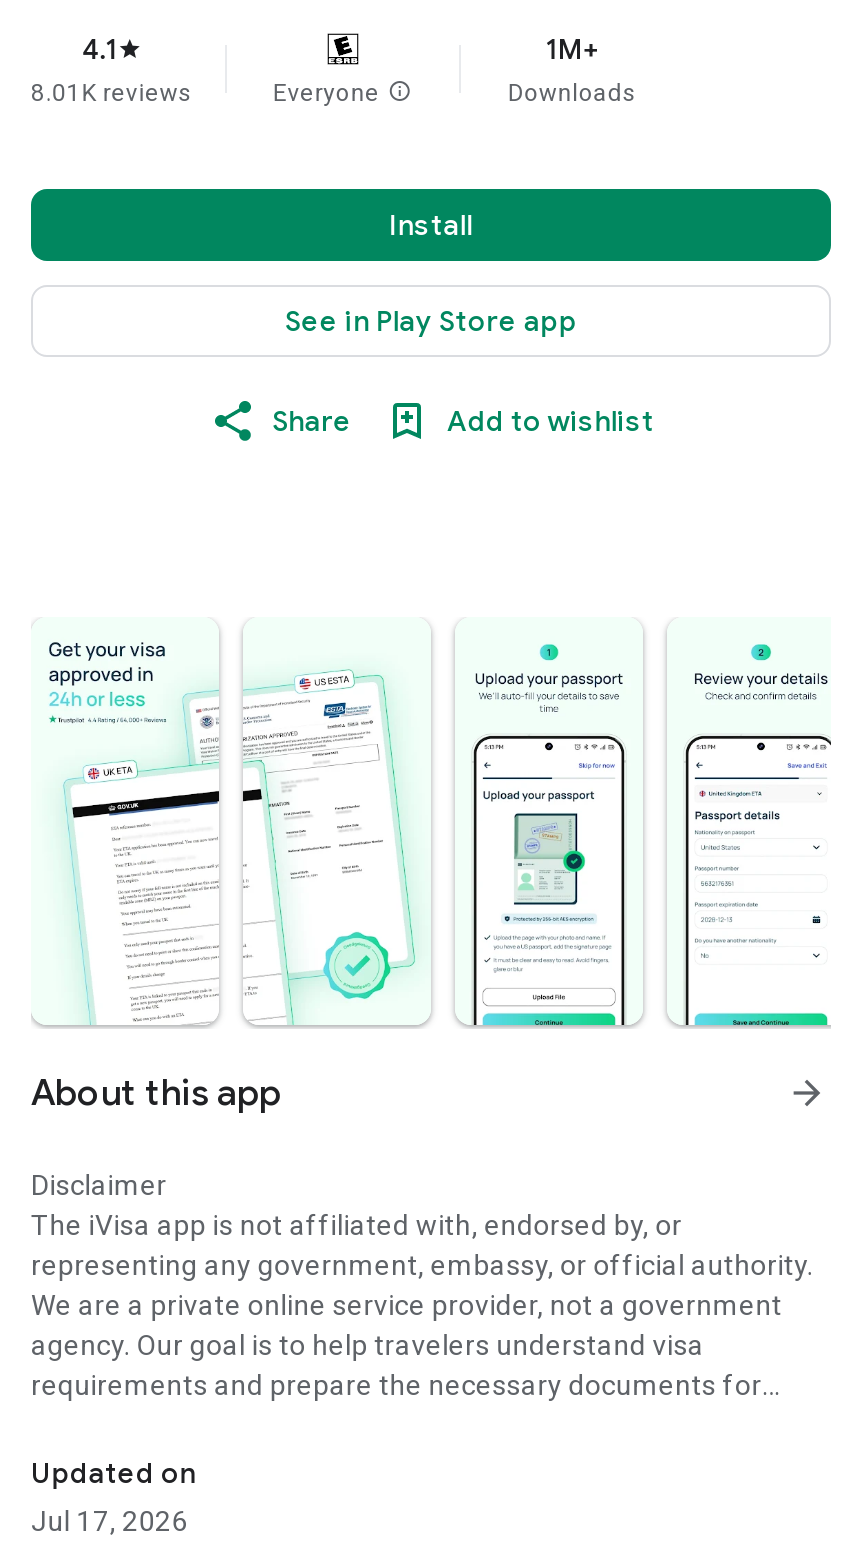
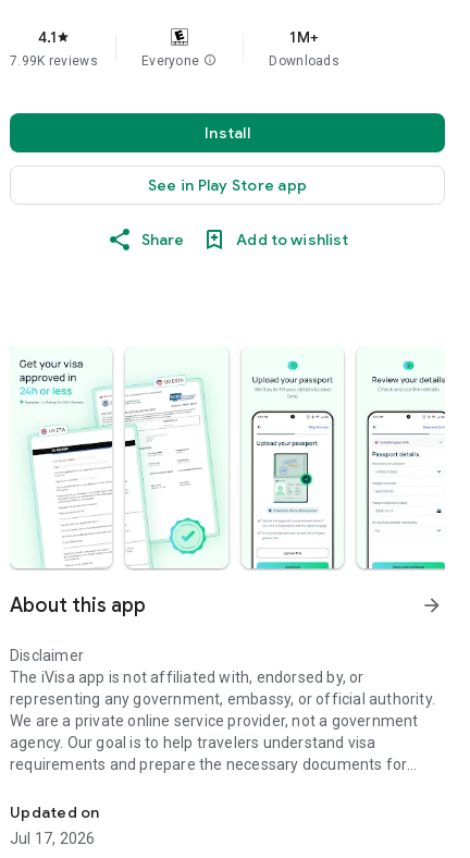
- 8.01K reviews
+ 7.99K reviews
